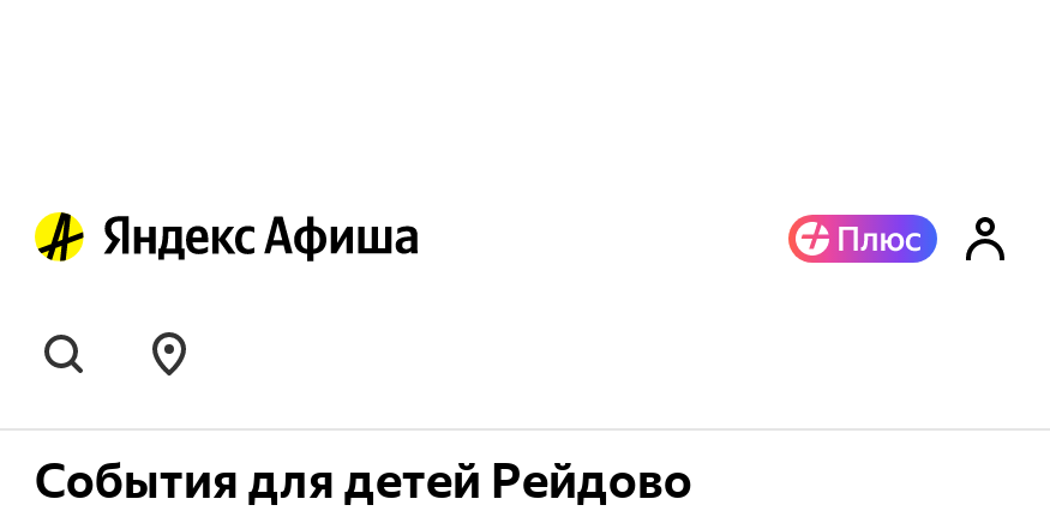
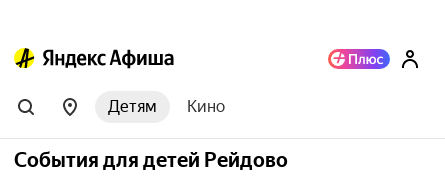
+ Детям
+ Кино
